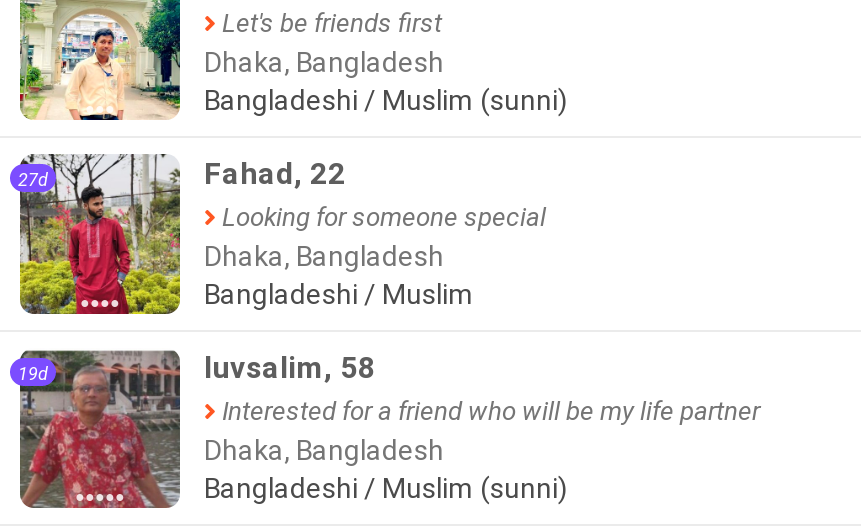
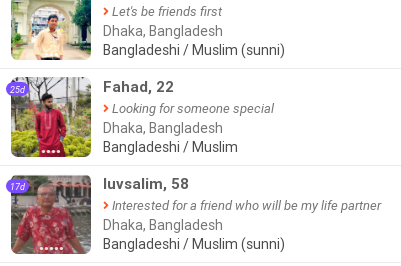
- 27d
+ 25d

- 19d
+ 17d
